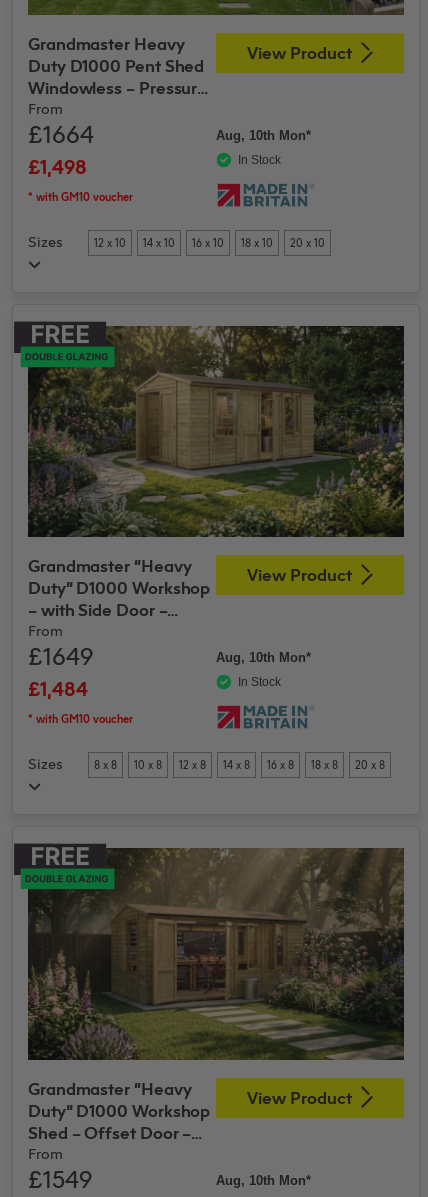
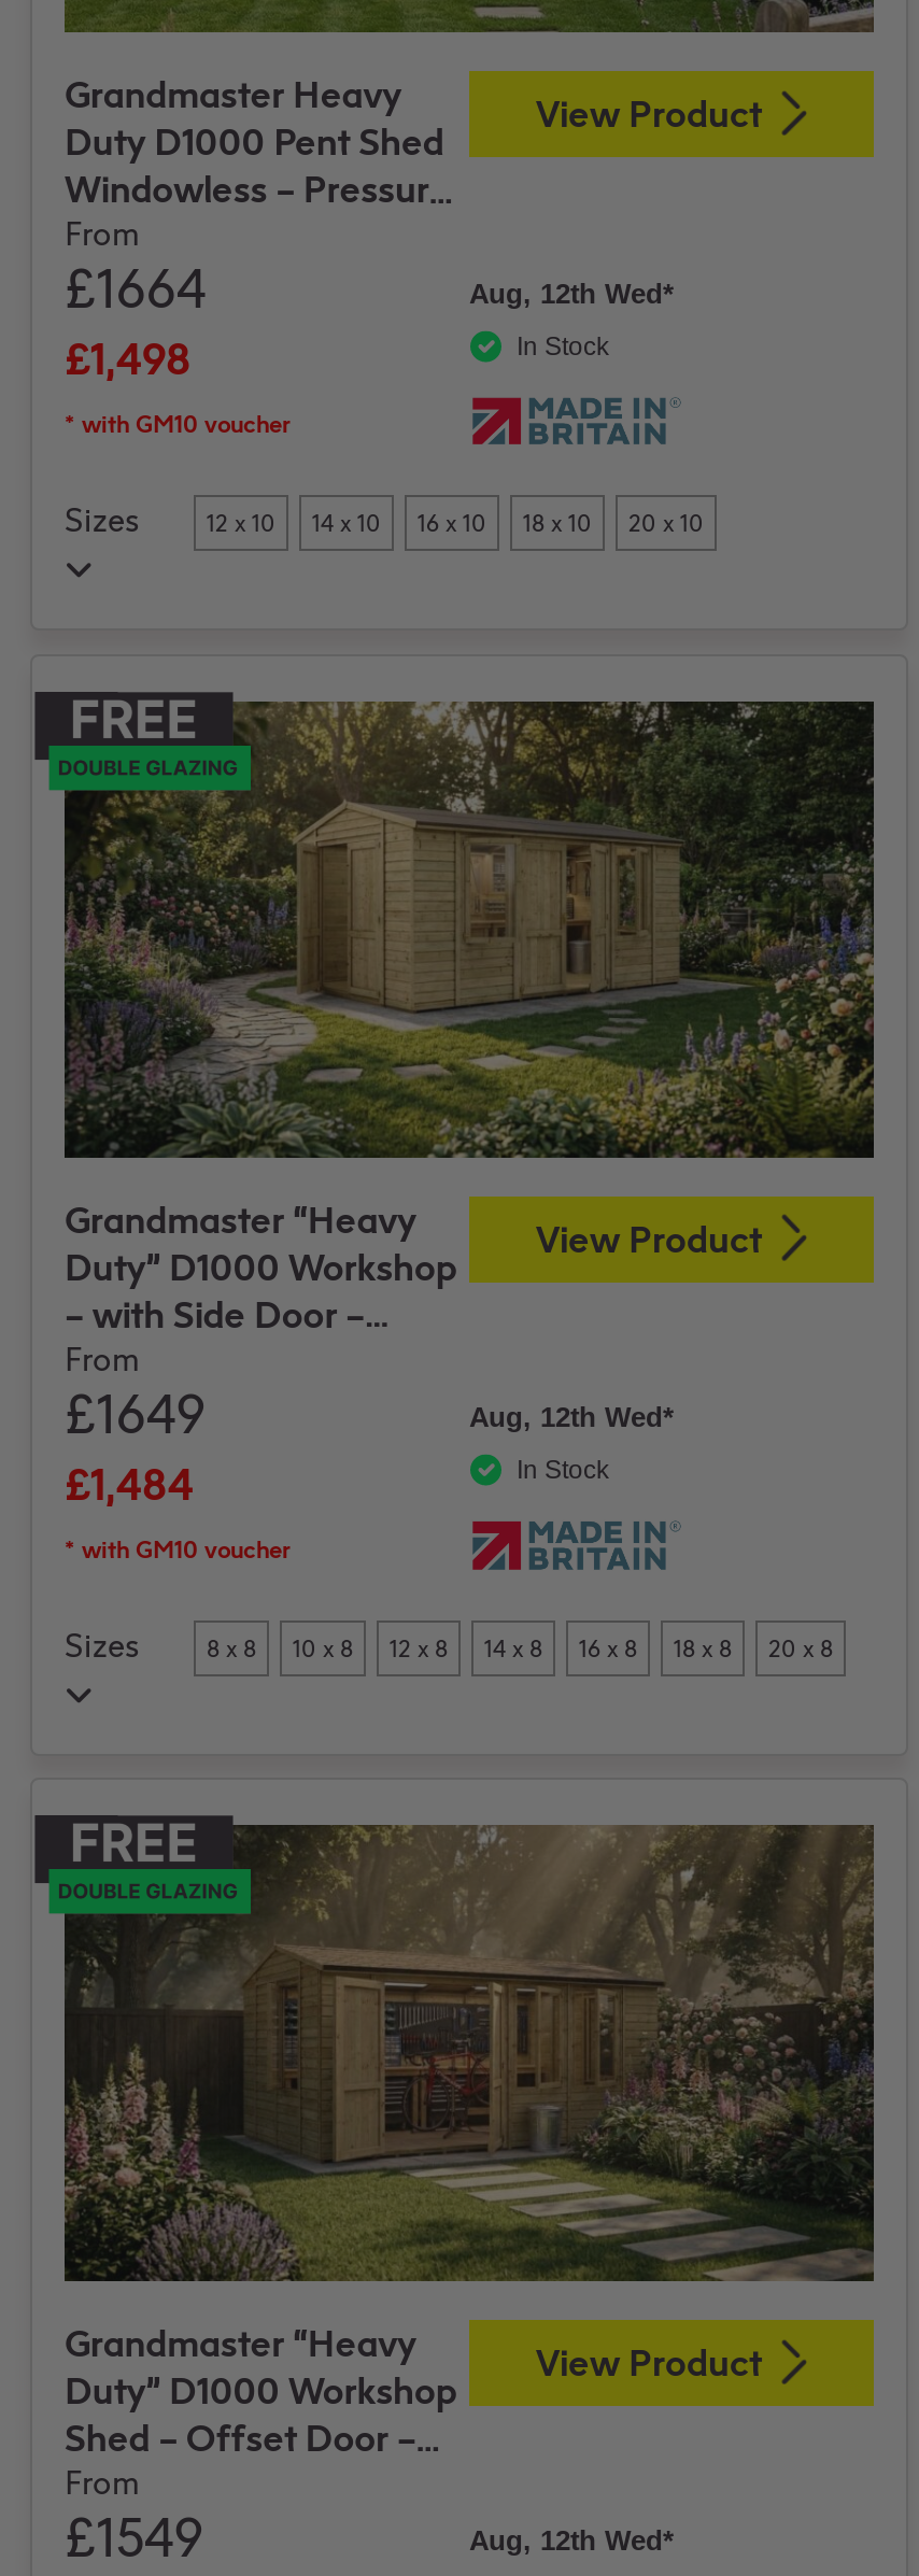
- Aug, 10th Mon*
+ Aug, 12th Wed*

- Aug, 10th Mon*
+ Aug, 12th Wed*

- Aug, 10th Mon*
+ Aug, 12th Wed*
